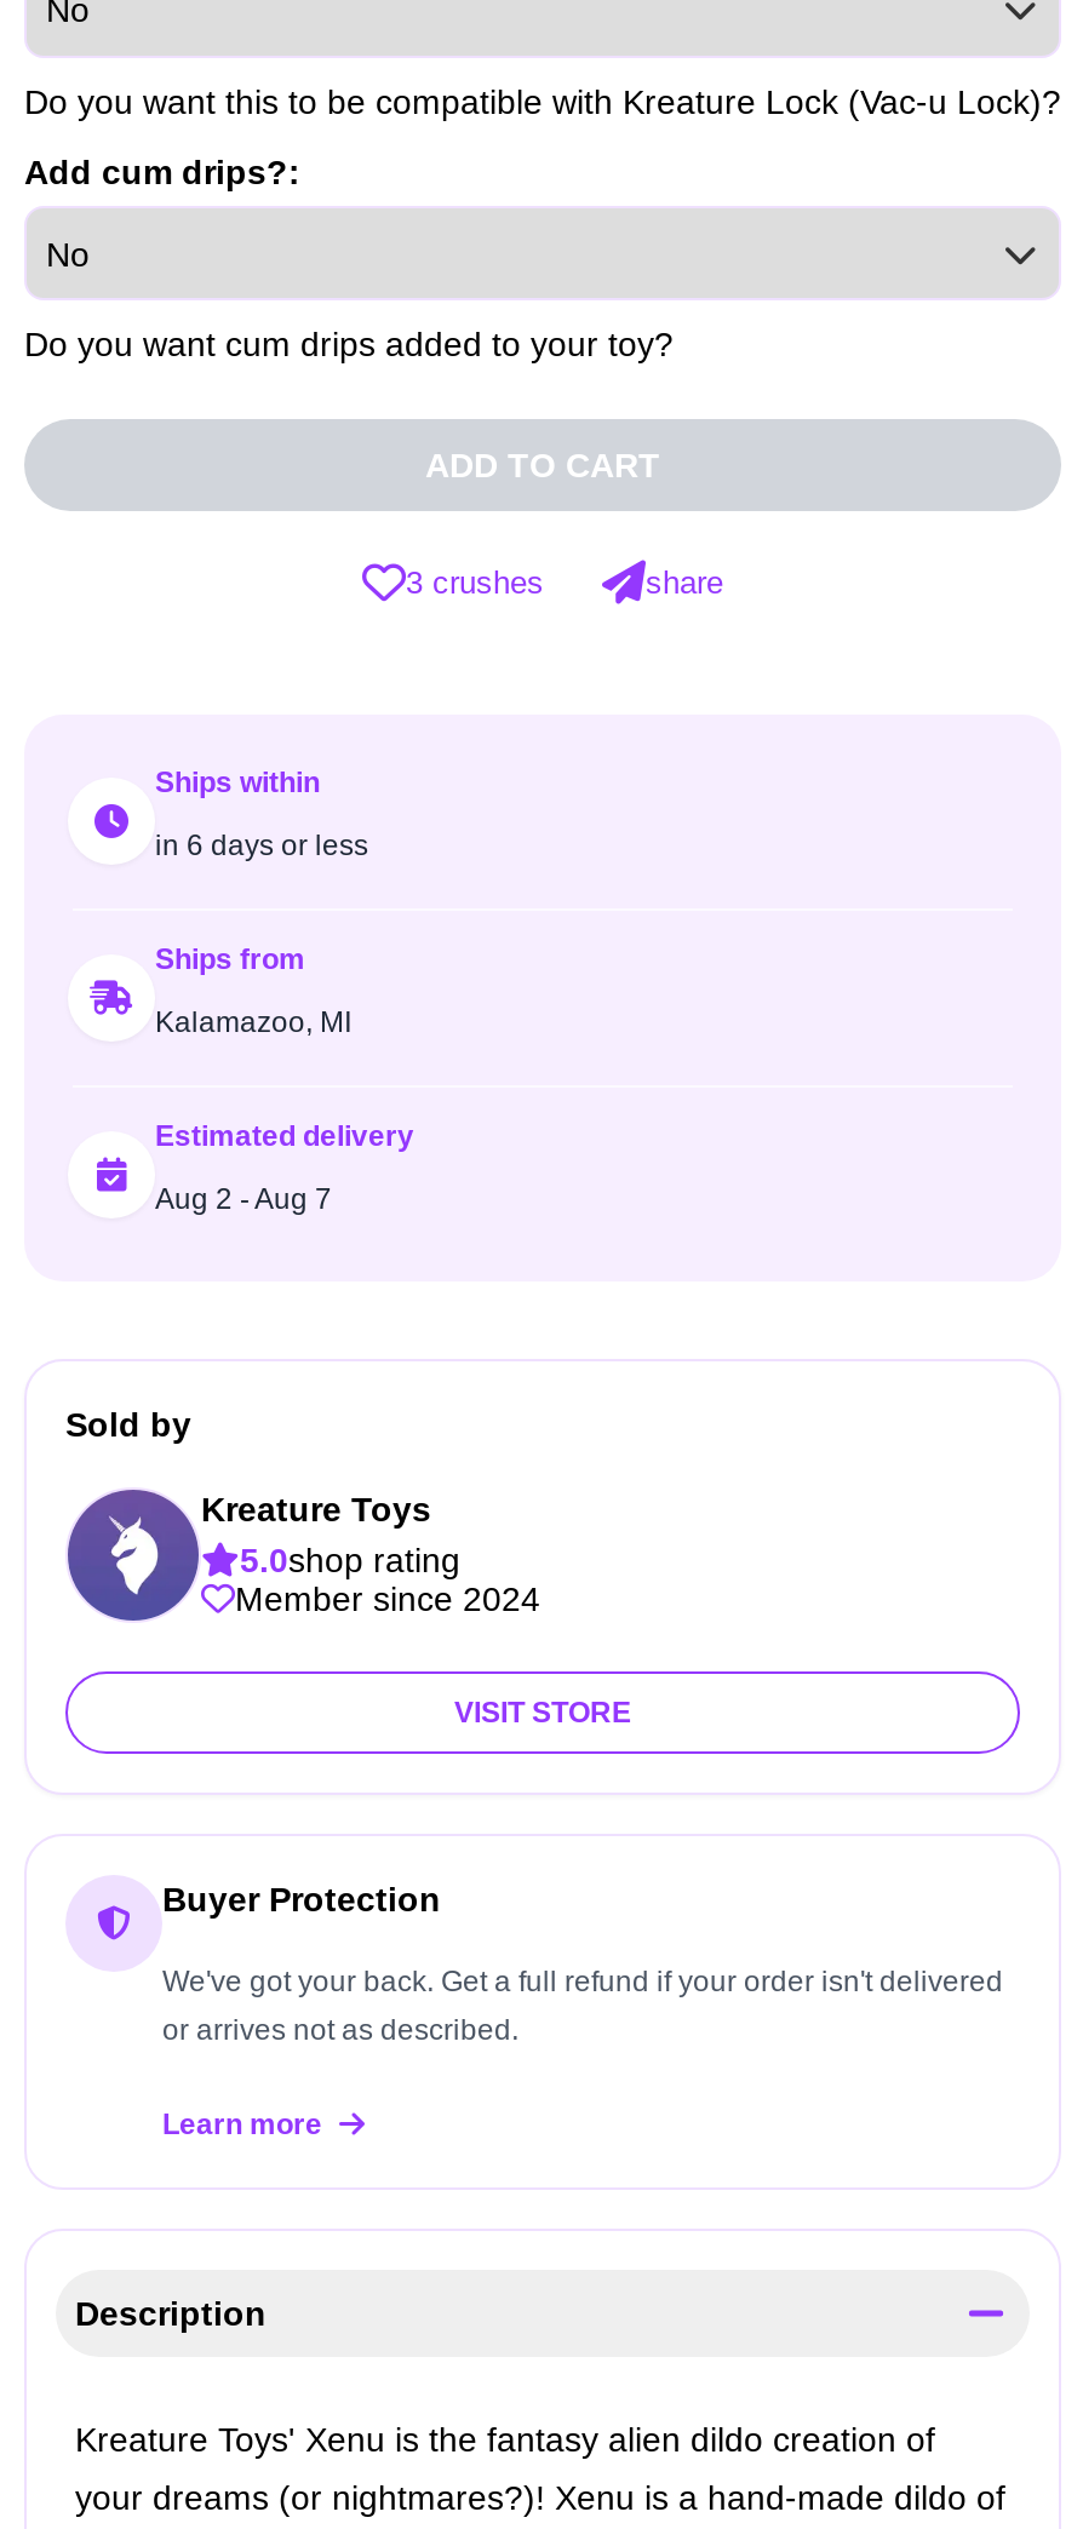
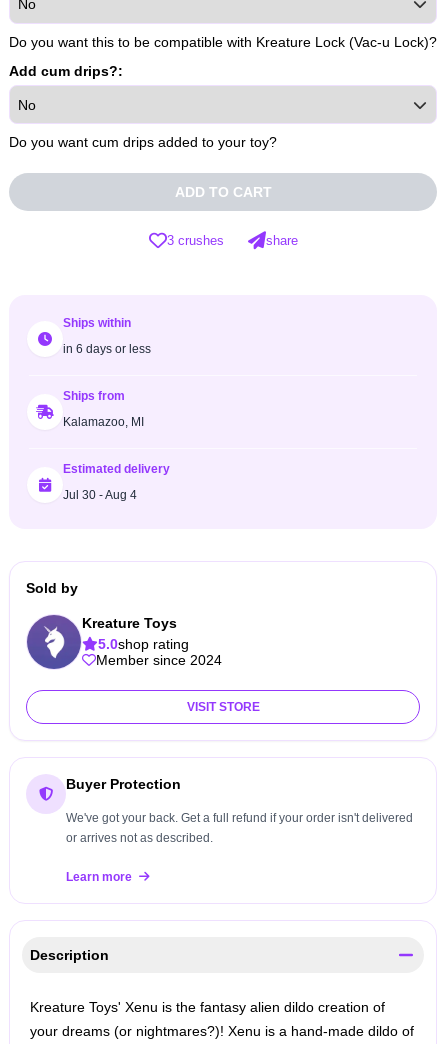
- Aug 2 - Aug 7
+ Jul 30 - Aug 4
